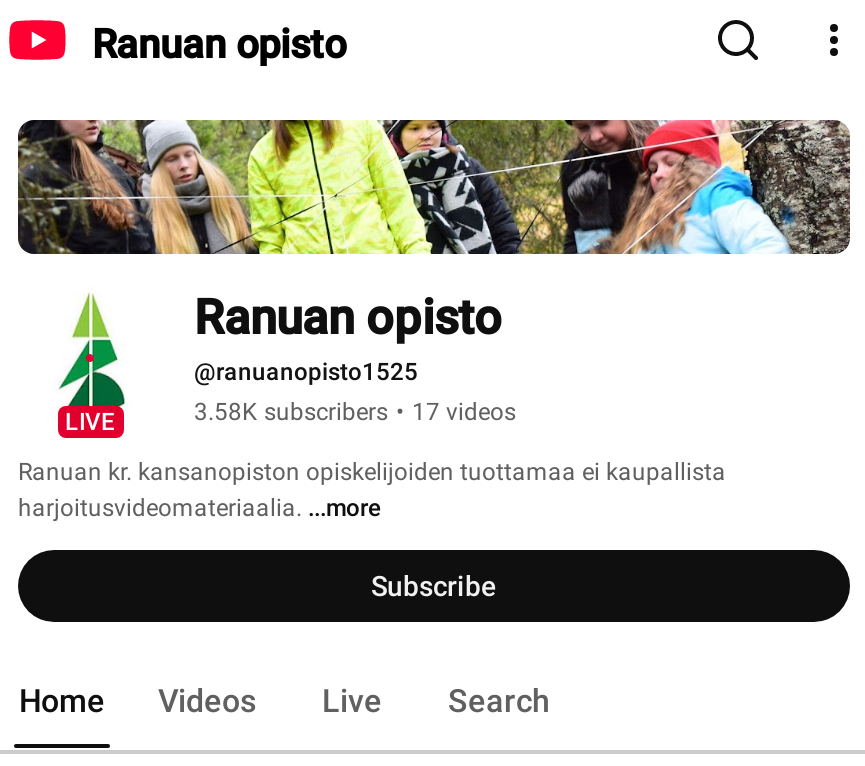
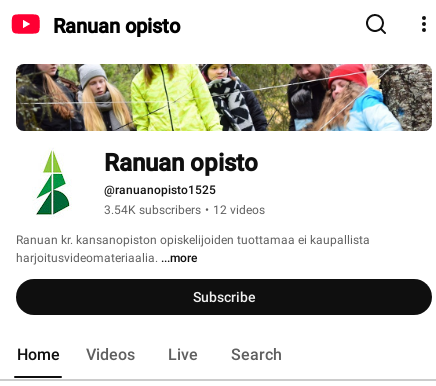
- LIVE

- 3.58K subscribers • 17 videos
+ 3.54K subscribers • 12 videos
